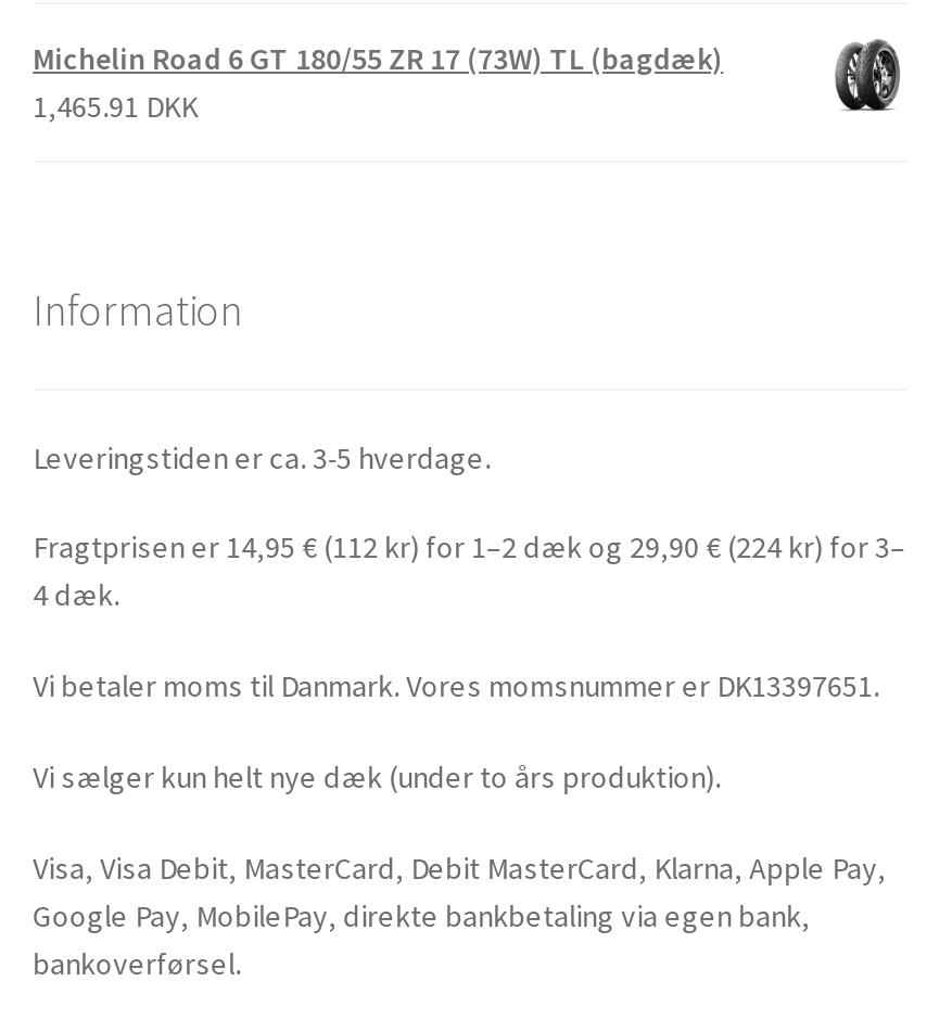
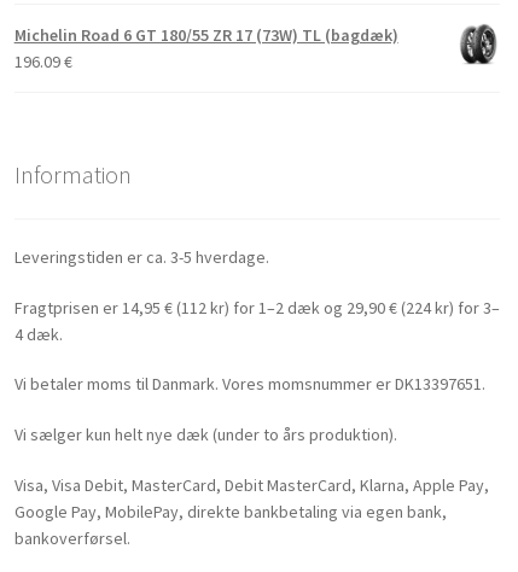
- 1,465.91 DKK
+ 196.09€
